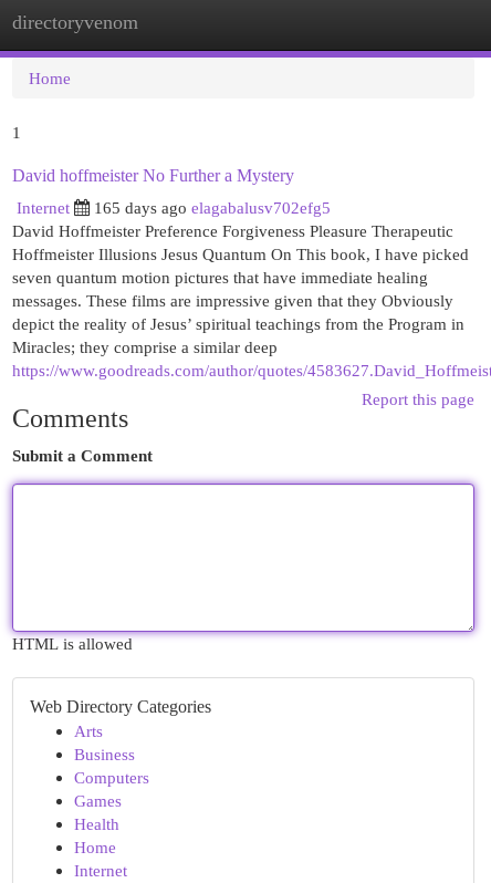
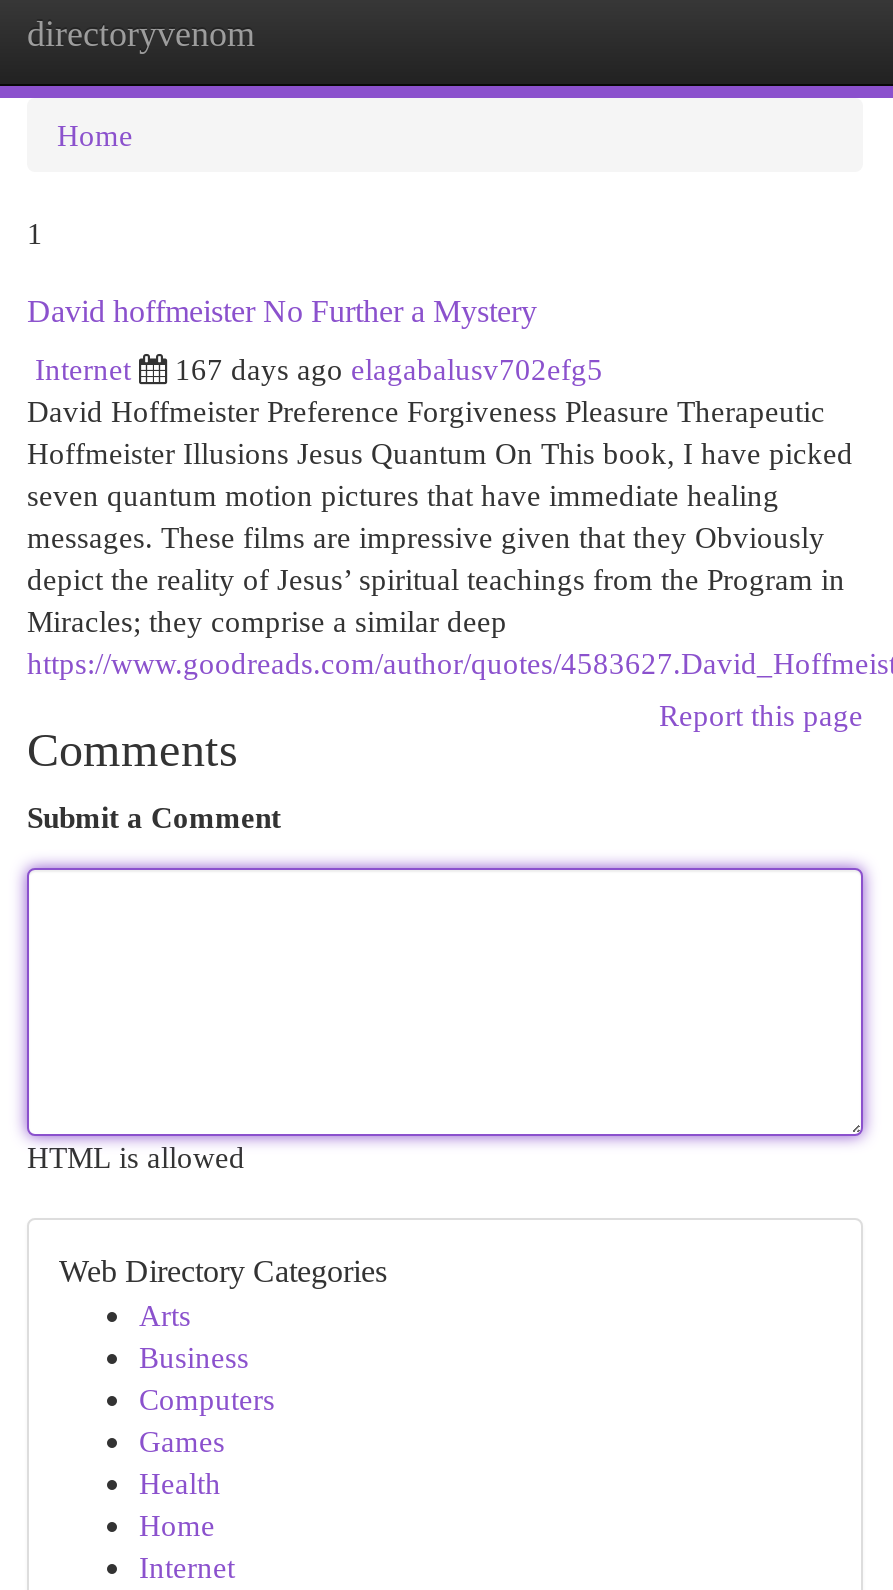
- 165 days ago elagabalusv702efg5
+ 167 days ago elagabalusv702efg5
